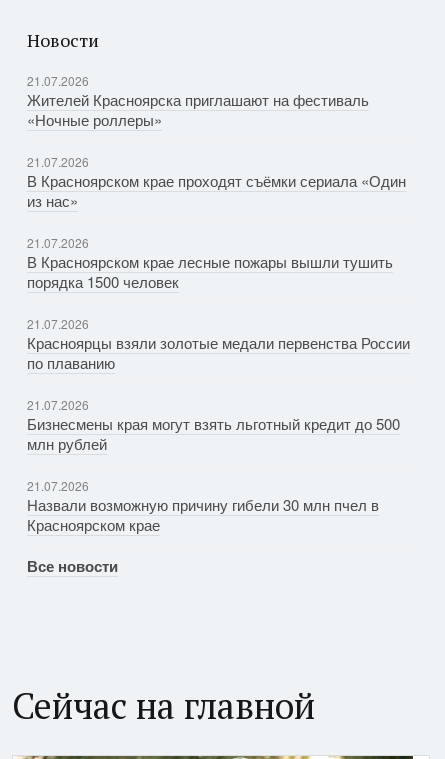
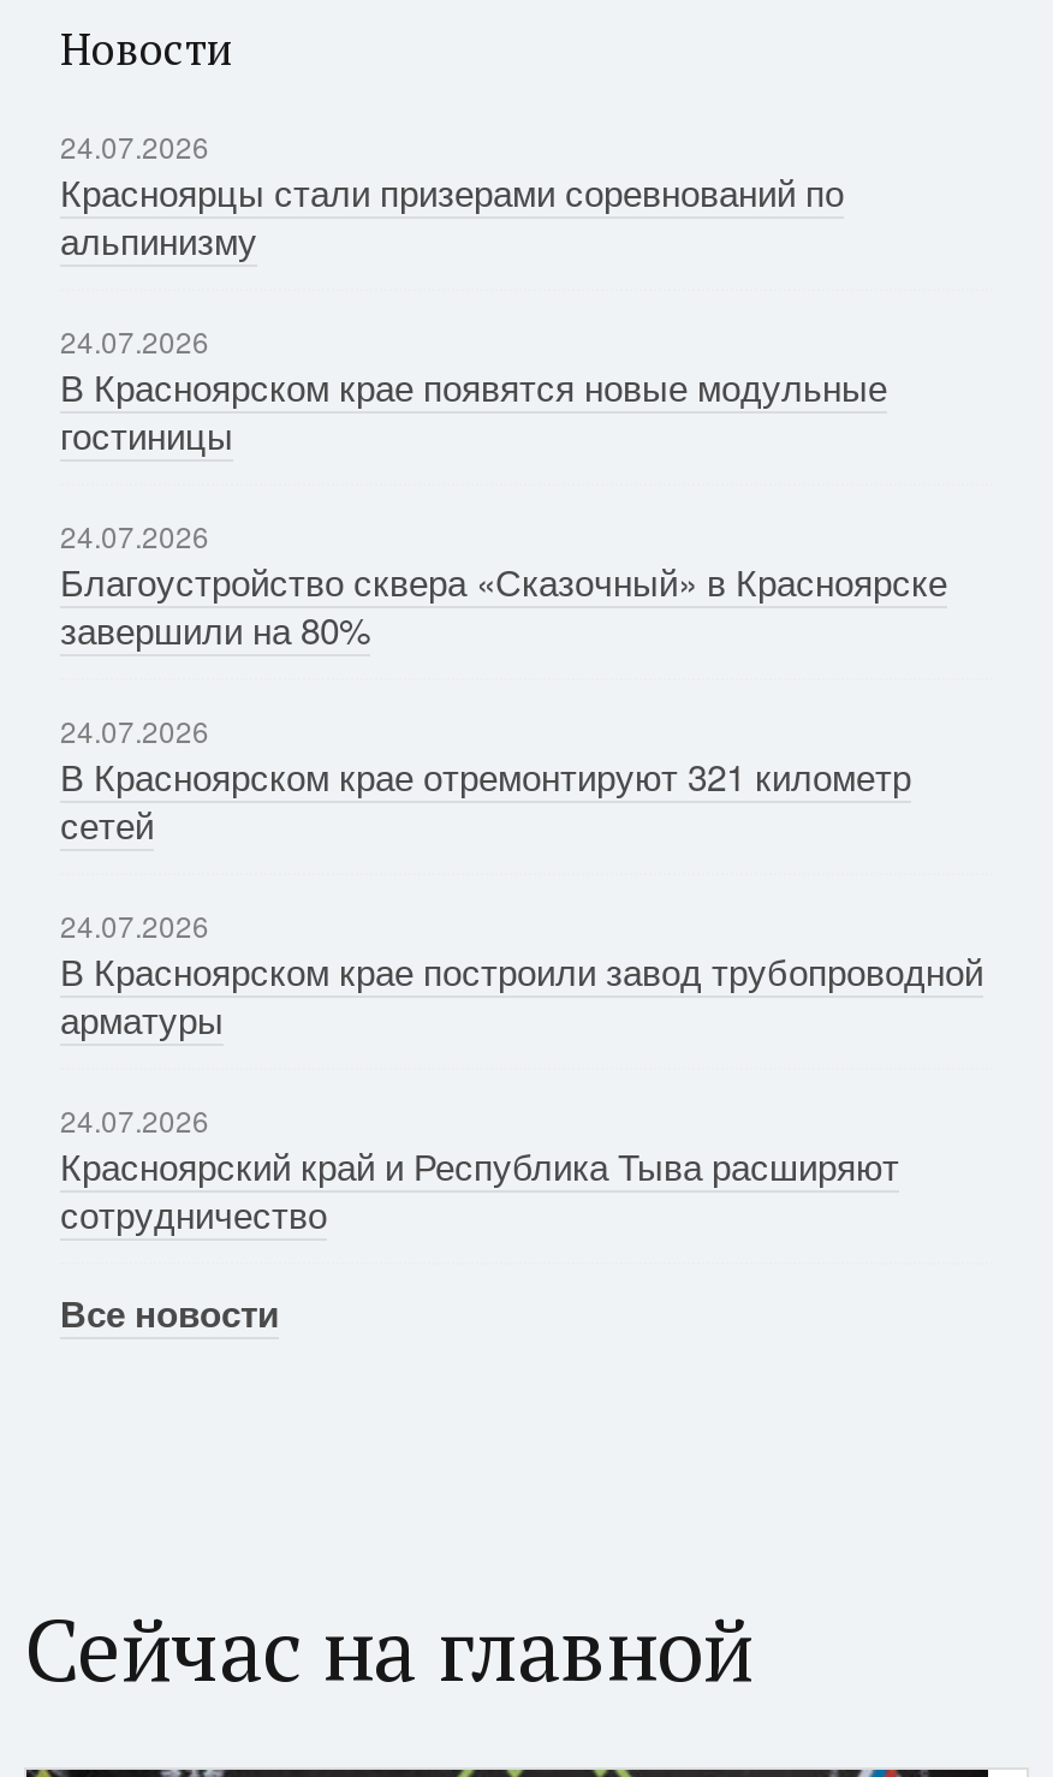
- 21.07.2026
- Жителей Красноярска приглашают на фестиваль
- «Ночные роллеры»
+ 24.07.2026
+ Красноярцы стали призерами соревнований по
+ альпинизму

- 21.07.2026
- В Красноярском крае проходят съёмки сериала «Один
- из нас»
+ 24.07.2026
+ В Красноярском крае появятся новые модульные
+ гостиницы

- 21.07.2026
- В Красноярском крае лесные пожары вышли тушить
- порядка 1500 человек
+ 24.07.2026
+ Благоустройство сквера «Сказочный» в Красноярске
+ завершили на 80%

- 21.07.2026
- Красноярцы взяли золотые медали первенства России
- по плаванию
+ 24.07.2026
+ В Красноярском крае отремонтируют 321 километр
+ сетей

- 21.07.2026
- Бизнесмены края могут взять льготный кредит до 500
- млн рублей
+ 24.07.2026
+ В Красноярском крае построили завод трубопроводной
+ арматуры

- 21.07.2026
- Назвали возможную причину гибели 30 млн пчел в
- Красноярском крае
+ 24.07.2026
+ Красноярский край и Республика Тыва расширяют
+ сотрудничество
